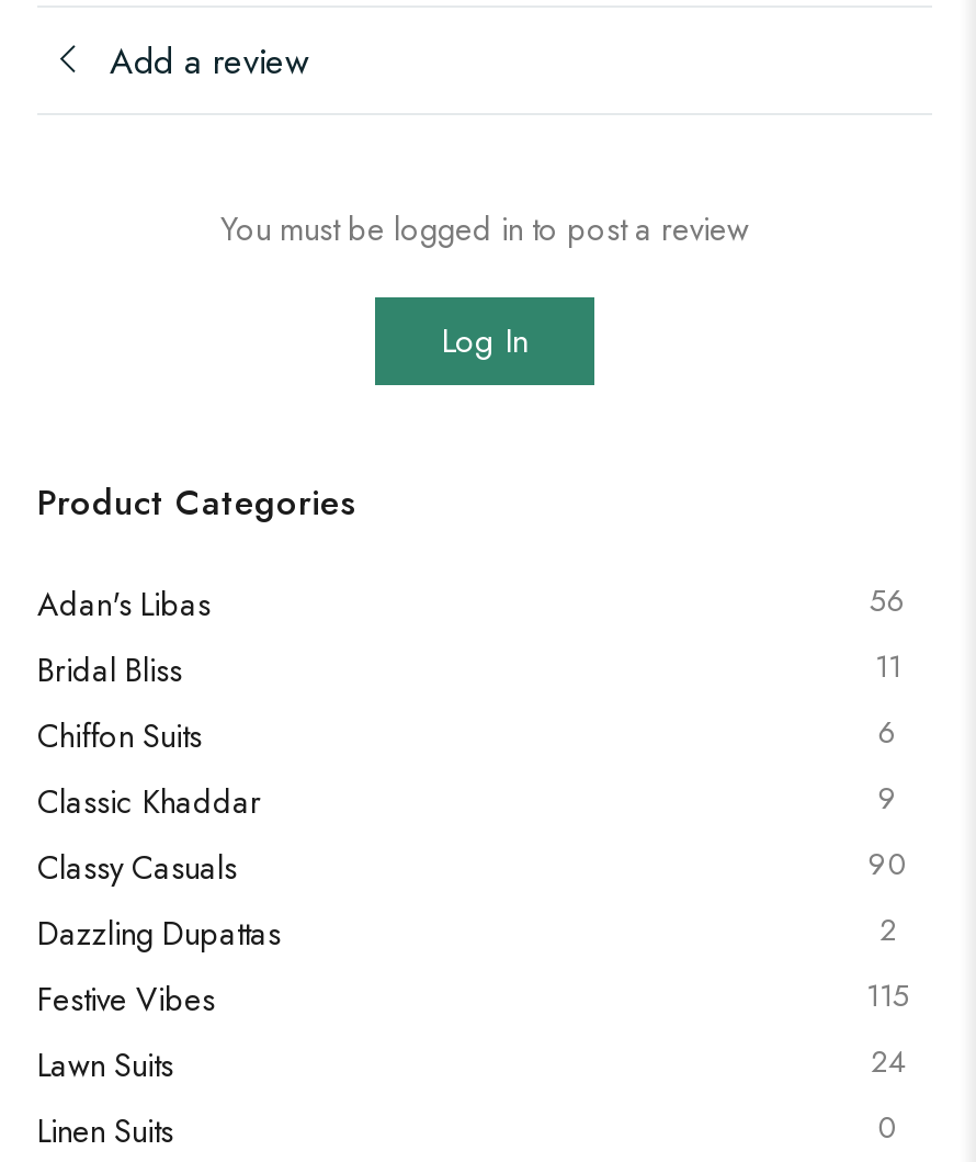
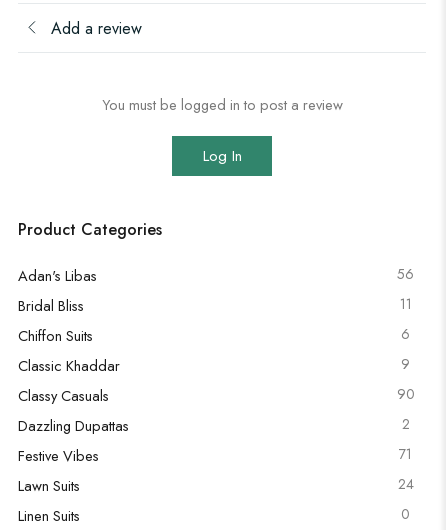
- 115
+ 71
